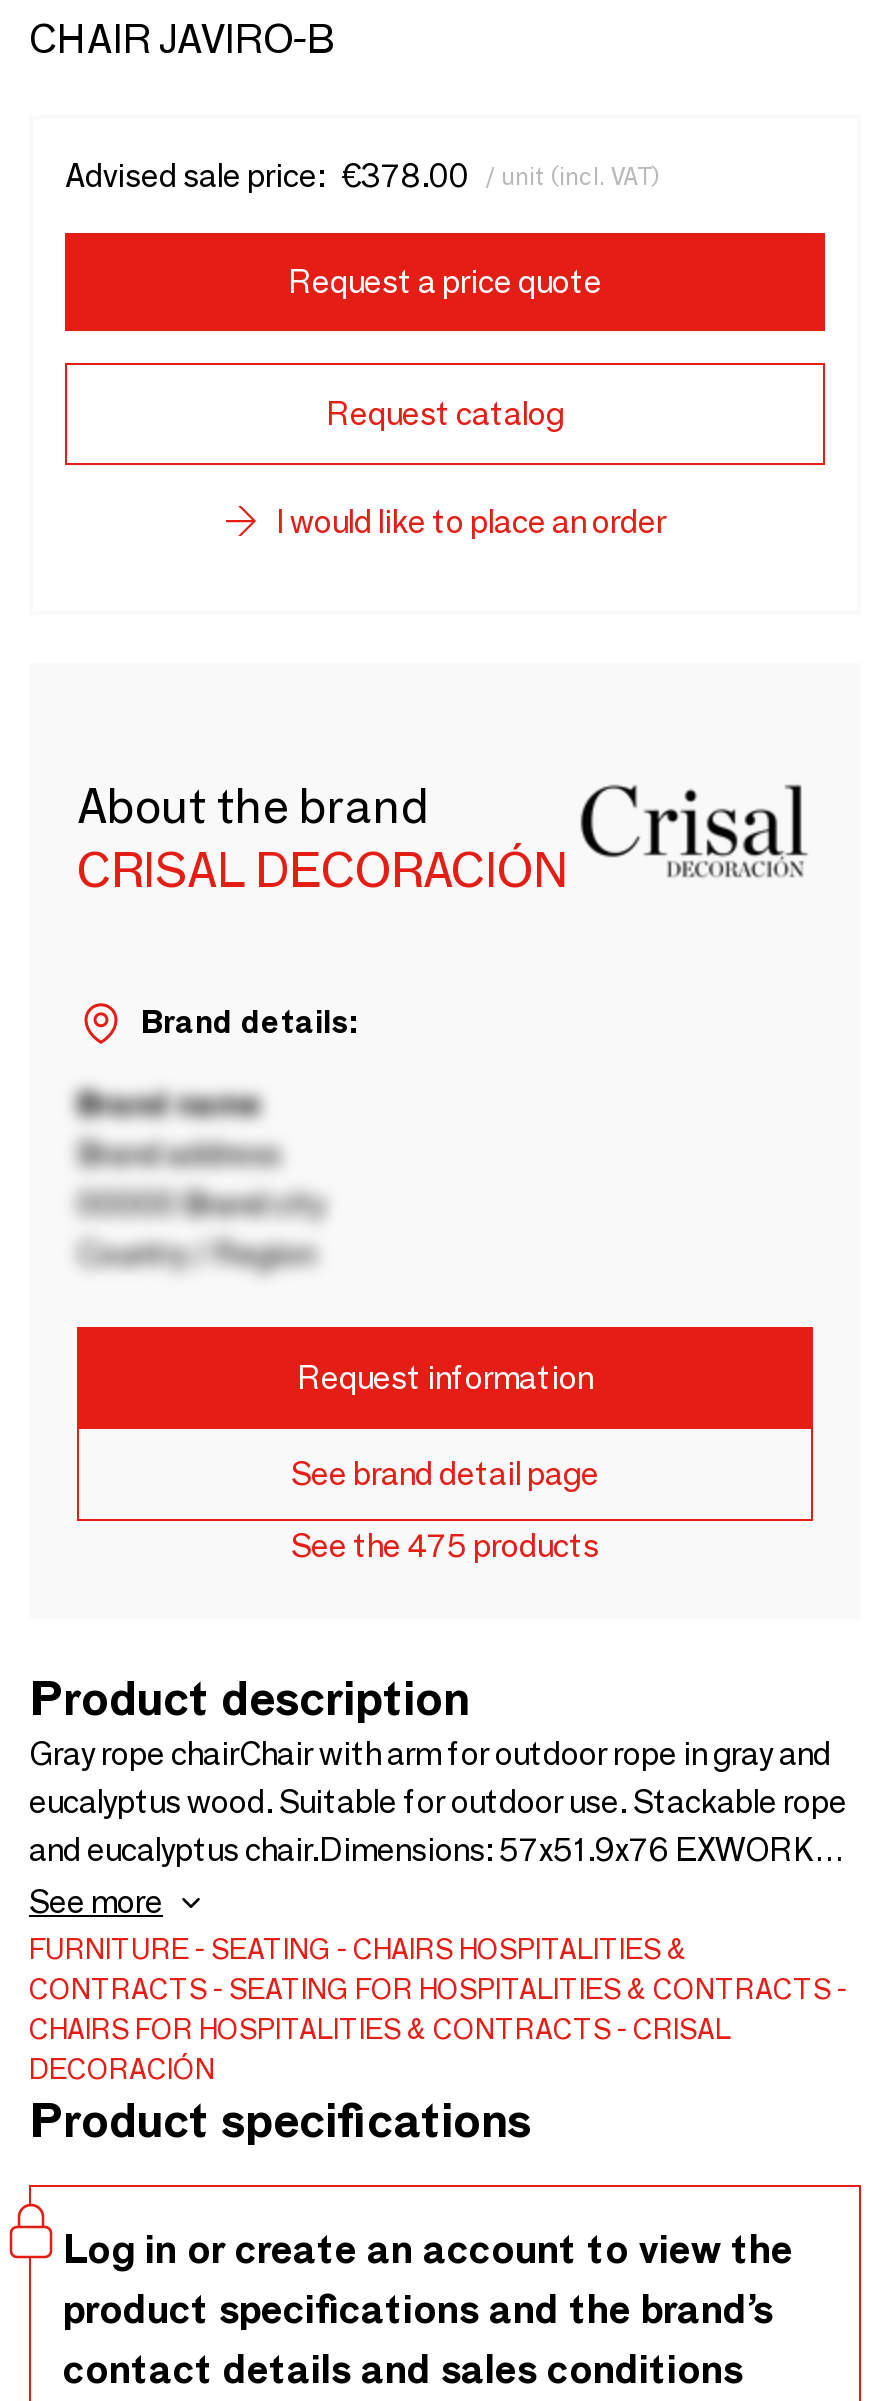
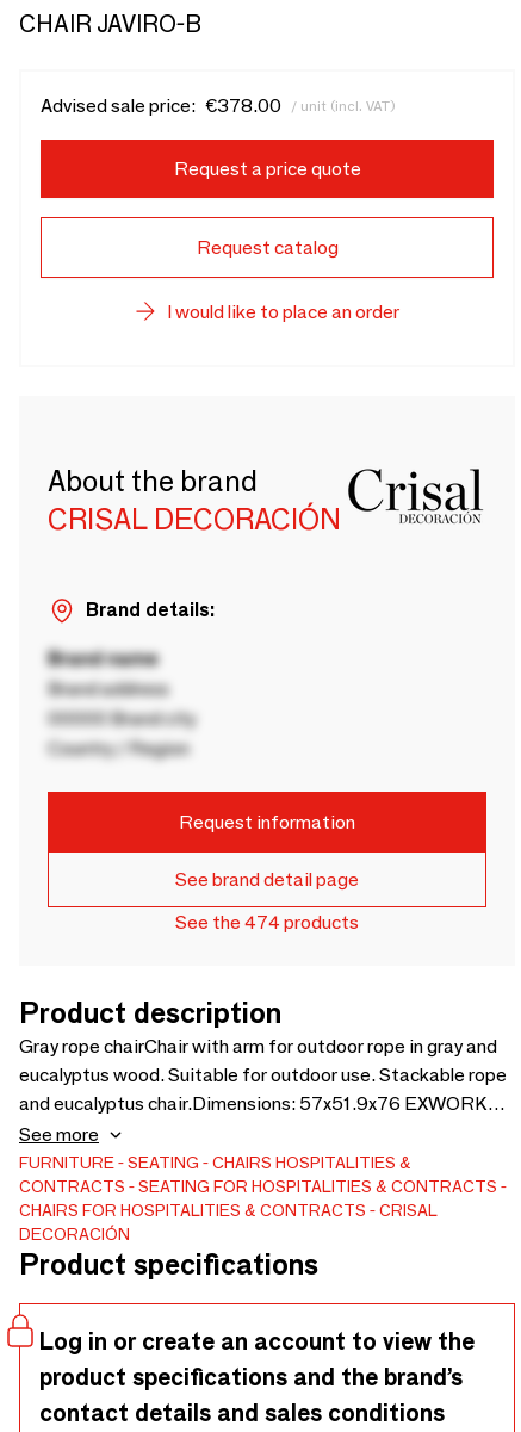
- See the 475 products
+ See the 474 products
